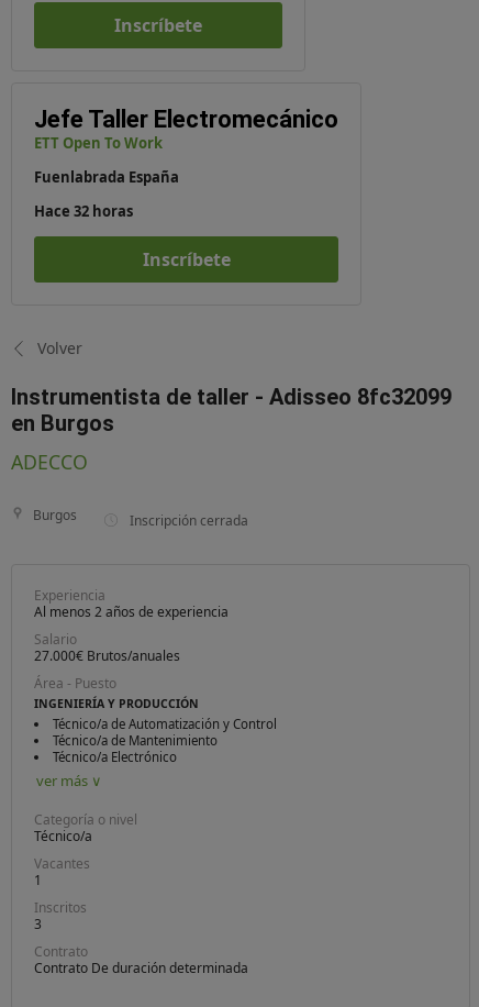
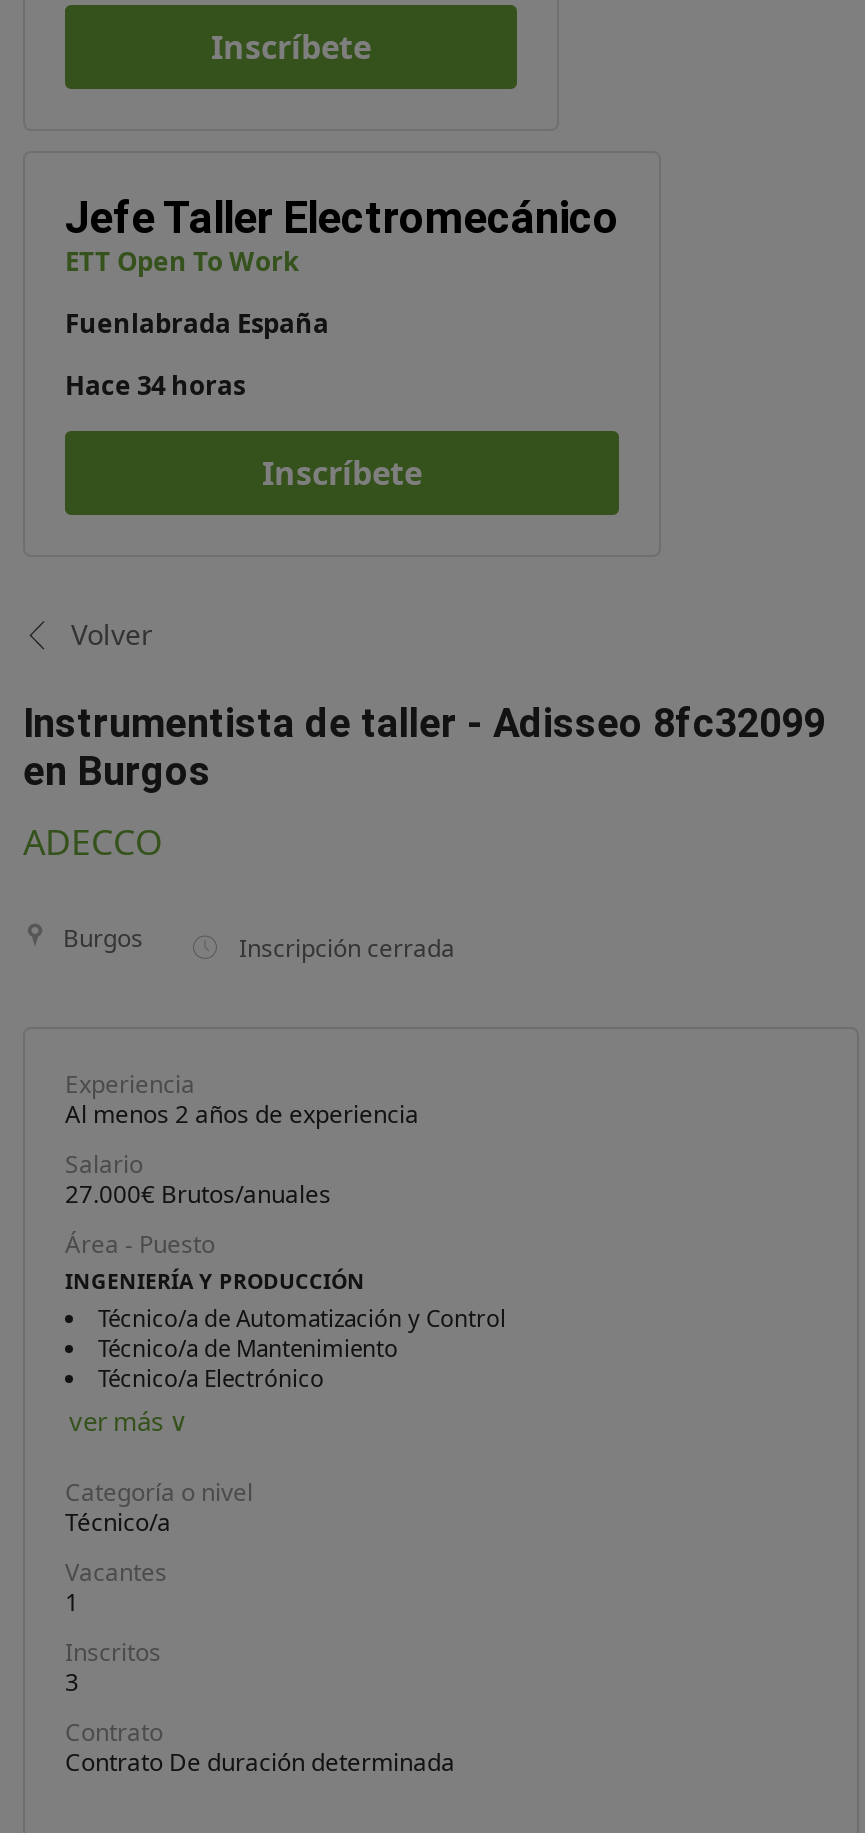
- Hace 32 horas
+ Hace 34 horas
